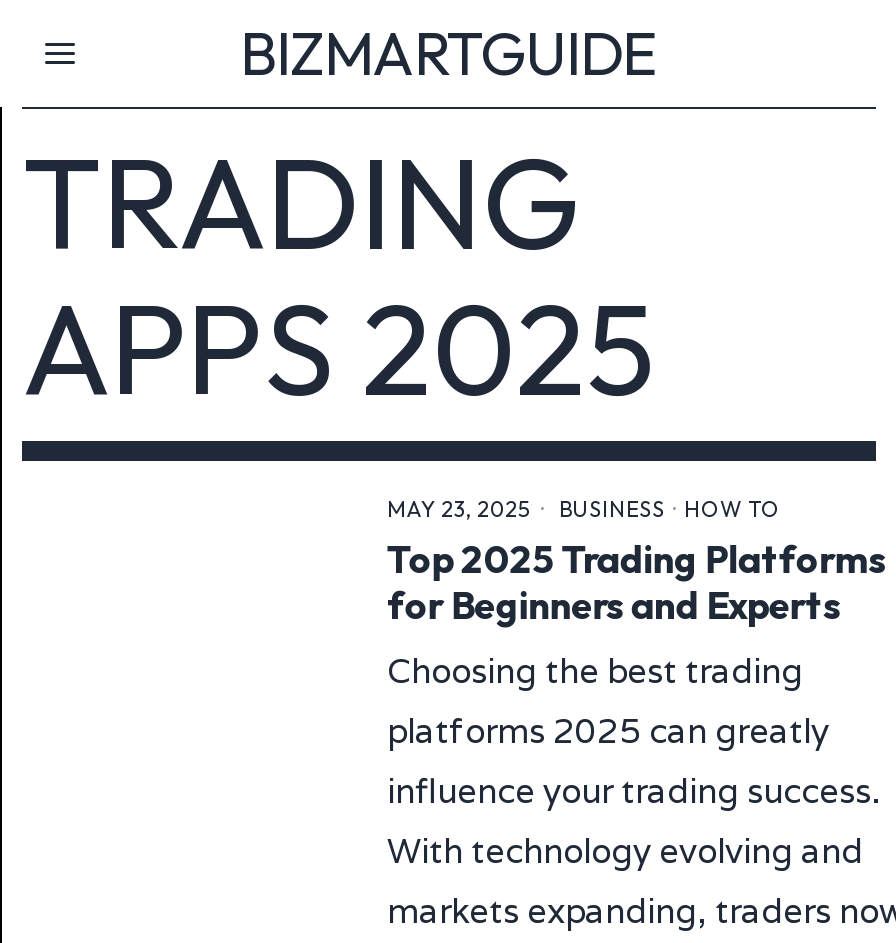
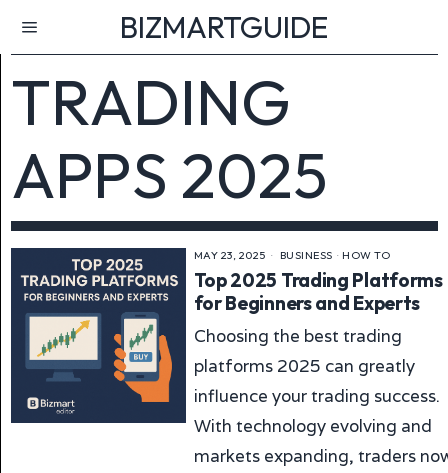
+ [image]
